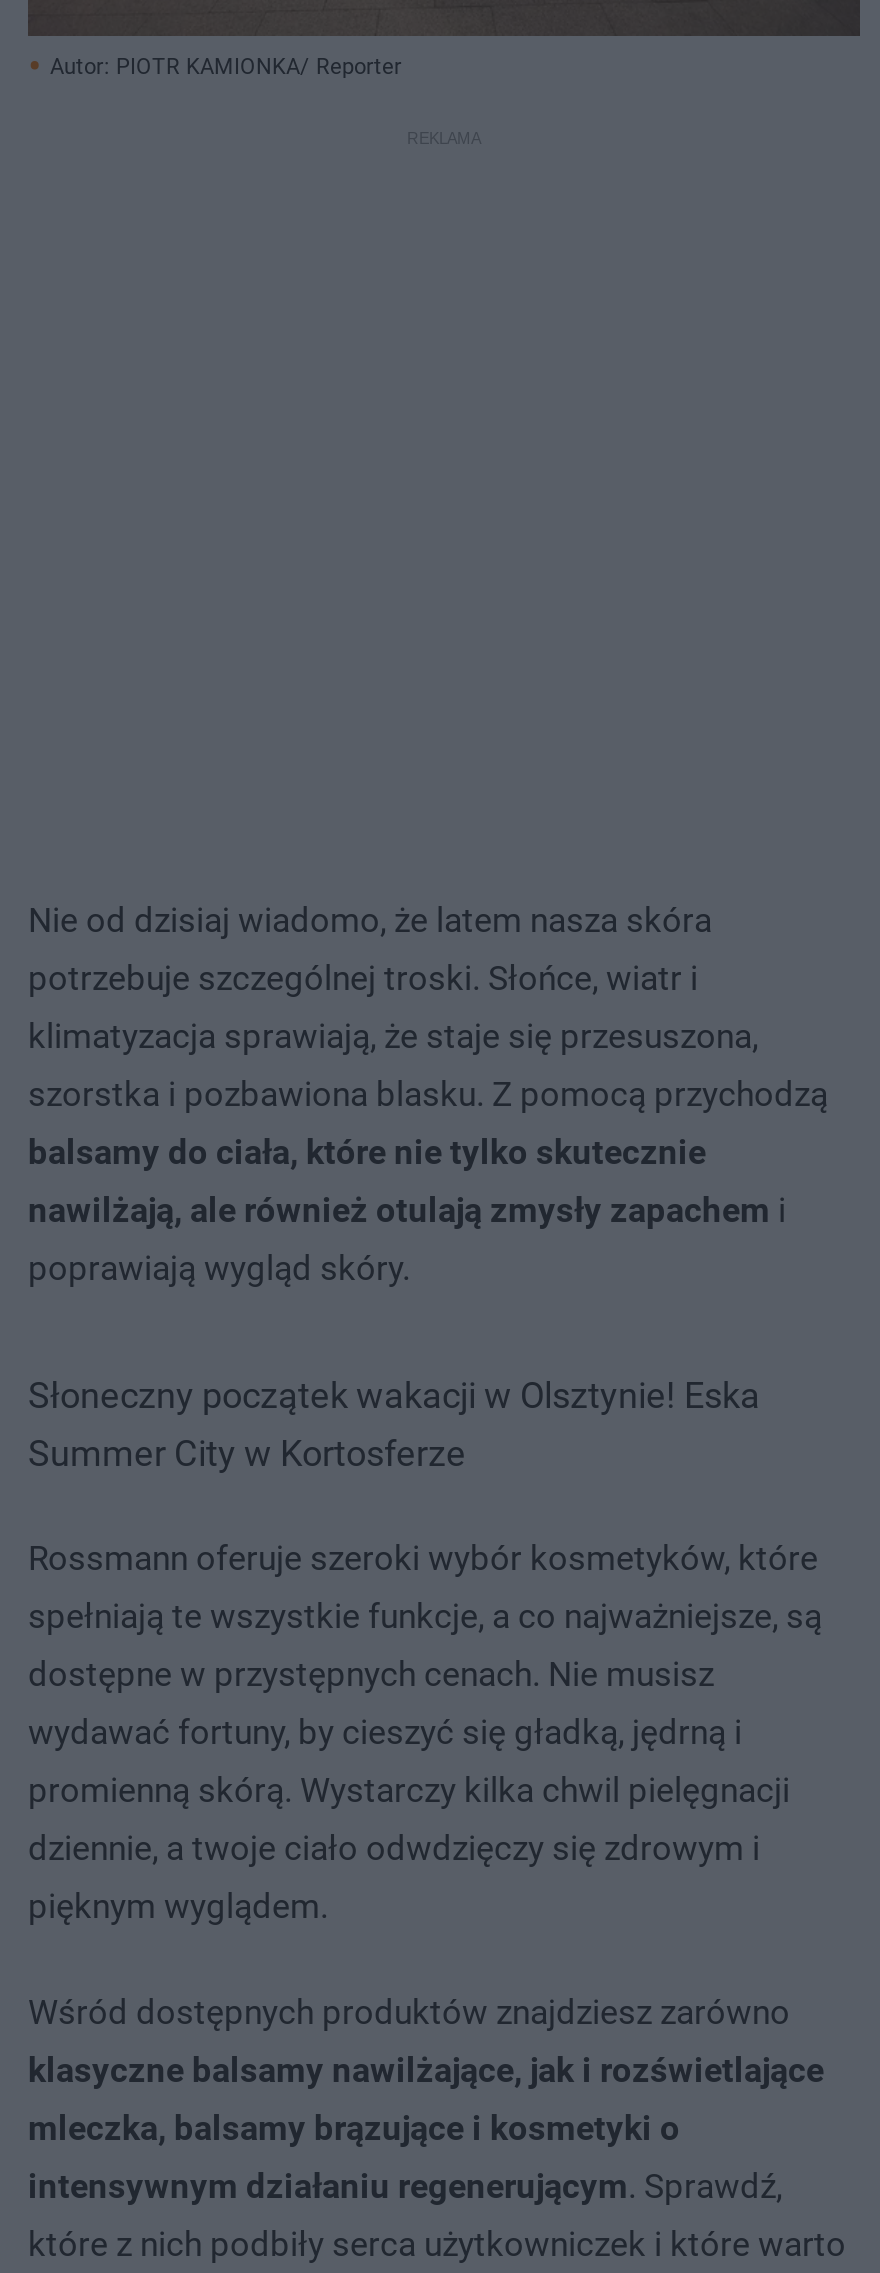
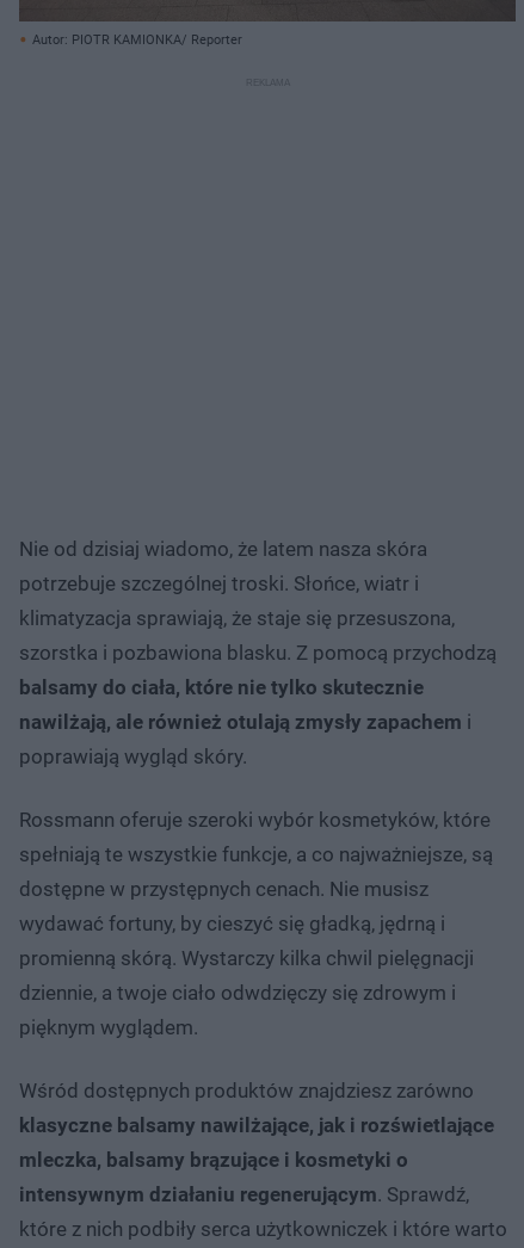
- Słoneczny początek wakacji w Olsztynie! Eska
- Summer City w Kortosferze
